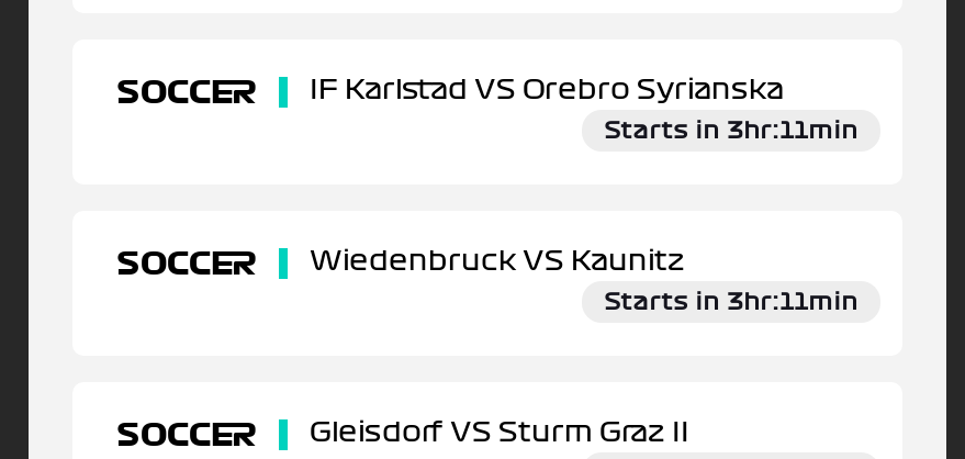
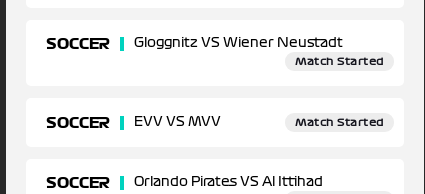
- IF Karlstad VS Orebro Syrianska
+ Gloggnitz VS Wiener Neustadt

- Starts in 3hr:11min
+ Match Started

- Wiedenbruck VS Kaunitz
- Starts in 3hr:11min
+ EVV VS MVV
+ Match Started

- Gleisdorf VS Sturm Graz II
+ Orlando Pirates VS Al Ittihad
